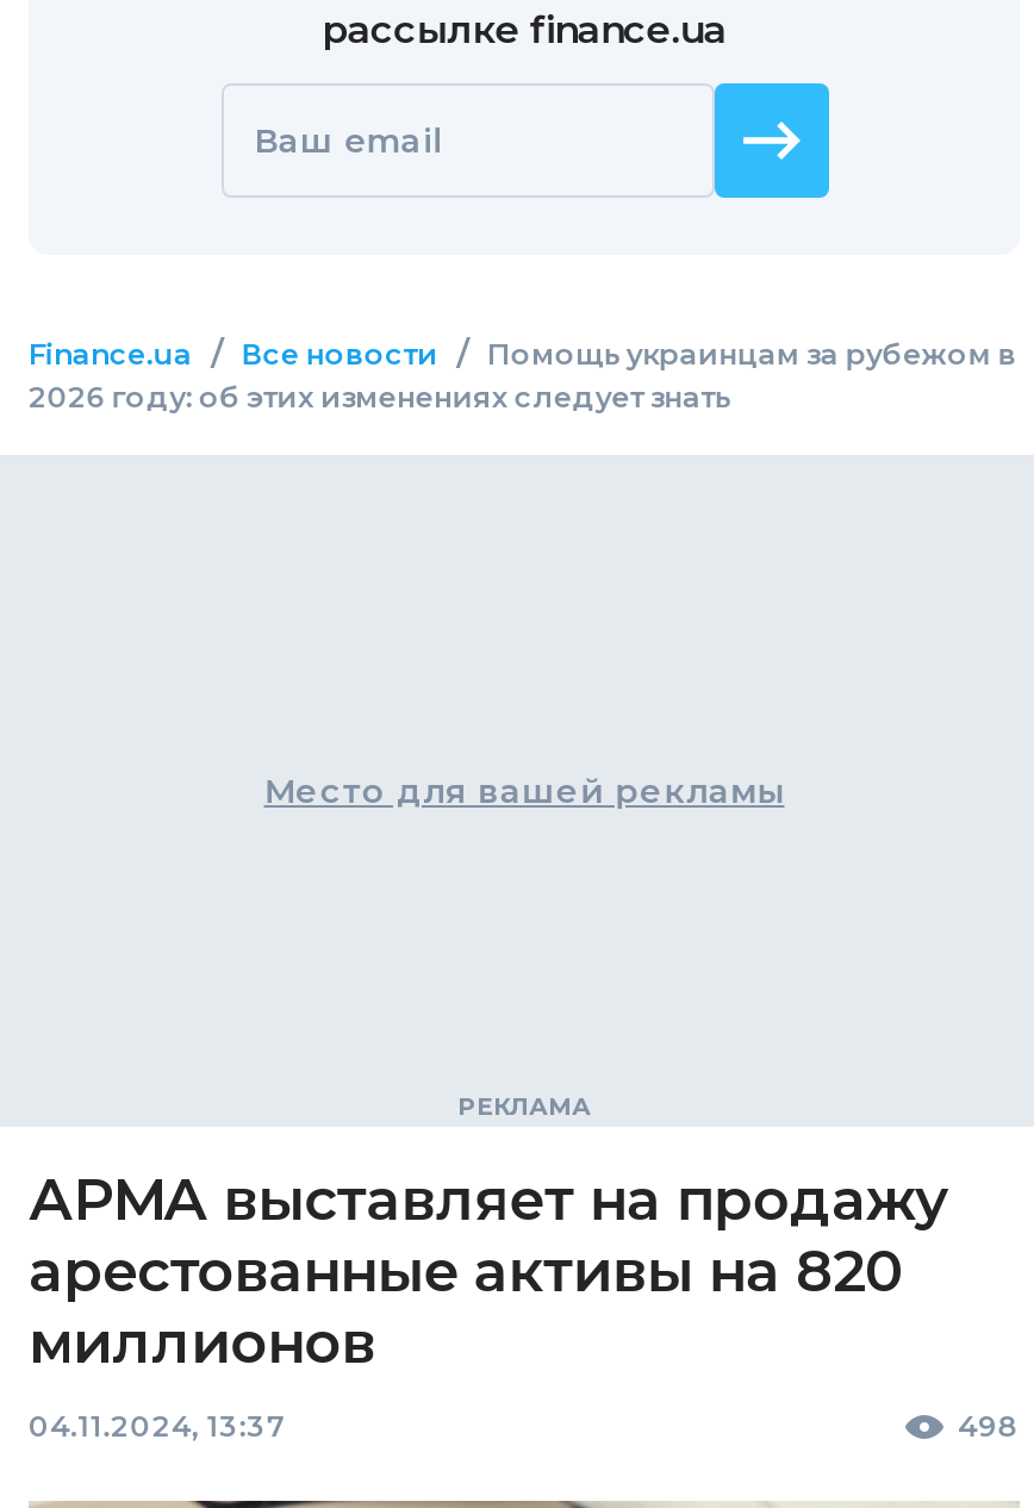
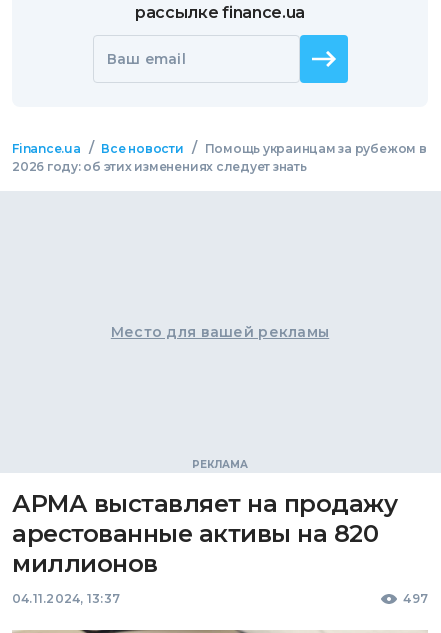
- 498
+ 497
